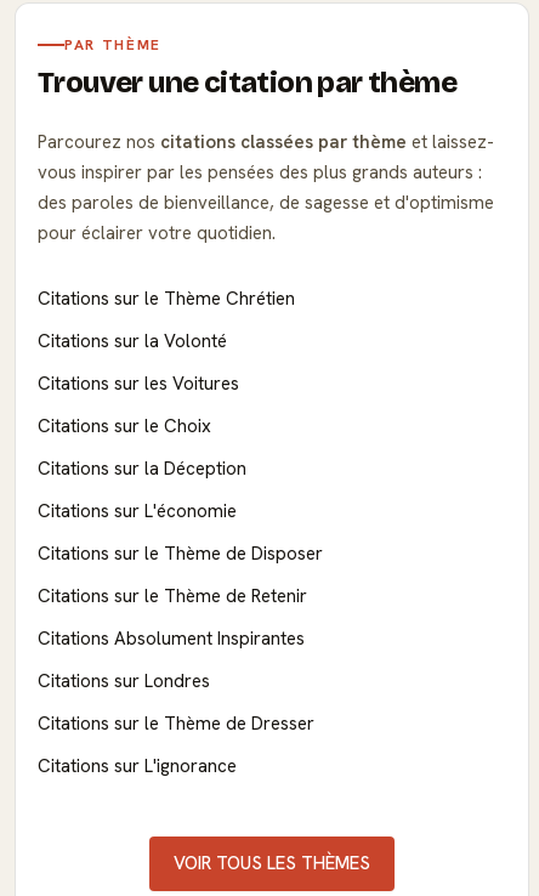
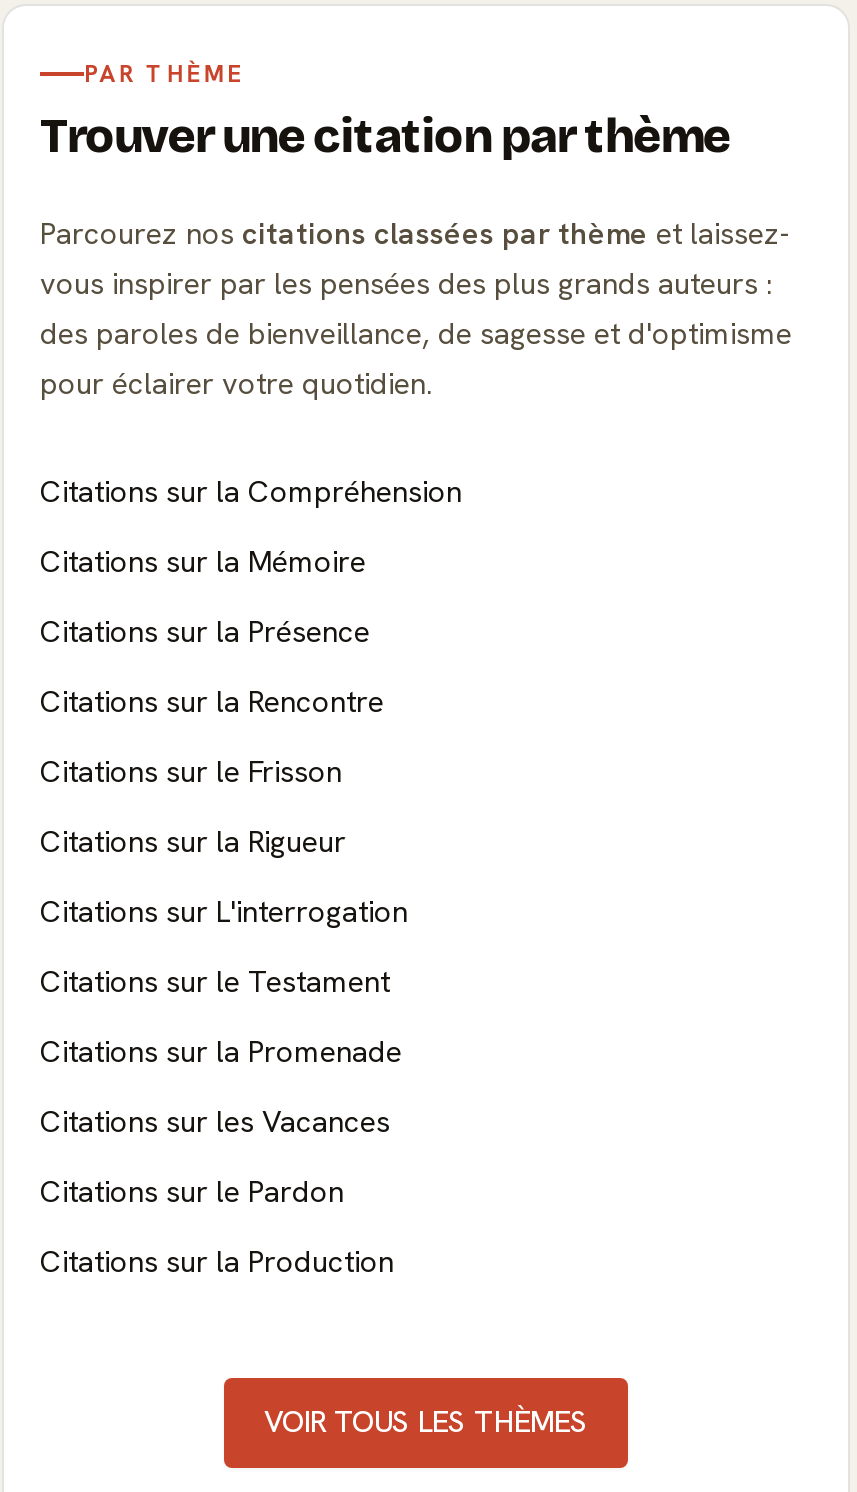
- Citations sur le Thème Chrétien
+ Citations sur la Compréhension

- Citations sur la Volonté
+ Citations sur la Mémoire

- Citations sur les Voitures
+ Citations sur la Présence

- Citations sur le Choix
+ Citations sur la Rencontre

- Citations sur la Déception
+ Citations sur le Frisson

- Citations sur L'économie
+ Citations sur la Rigueur

- Citations sur le Thème de Disposer
+ Citations sur L'interrogation

- Citations sur le Thème de Retenir
+ Citations sur le Testament

- Citations Absolument Inspirantes
+ Citations sur la Promenade

- Citations sur Londres
+ Citations sur les Vacances

- Citations sur le Thème de Dresser
+ Citations sur le Pardon

- Citations sur L'ignorance
+ Citations sur la Production
